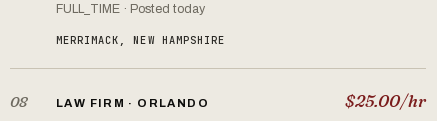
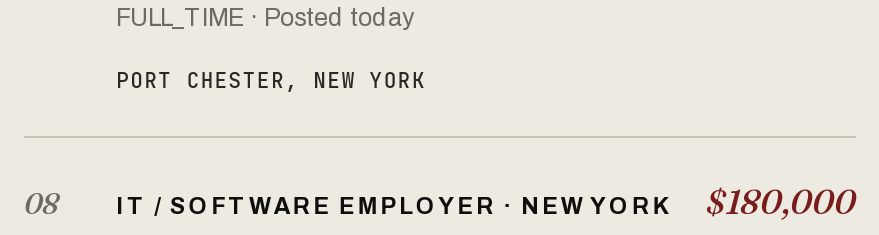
- MERRIMACK, NEW HAMPSHIRE
+ PORT CHESTER, NEW YORK

- $25.00/hr
+ $180,000

- LAW FIRM · ORLANDO
+ IT / SOFTWARE EMPLOYER · NEW YORK
